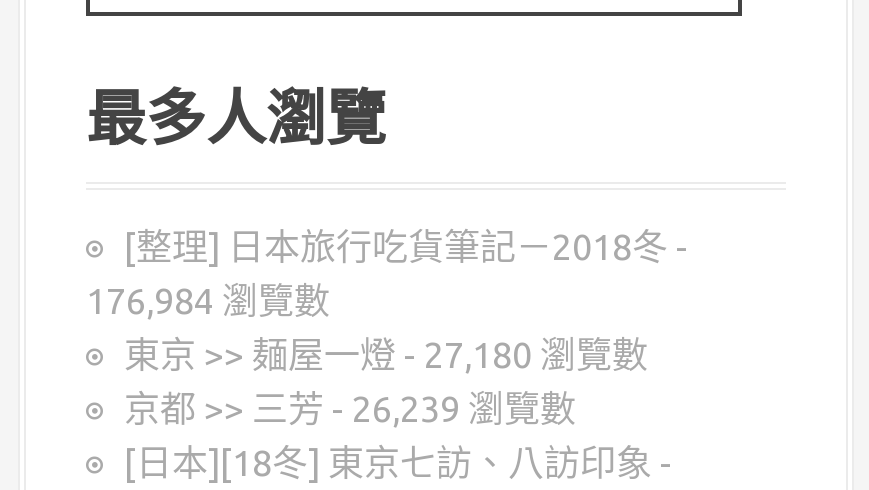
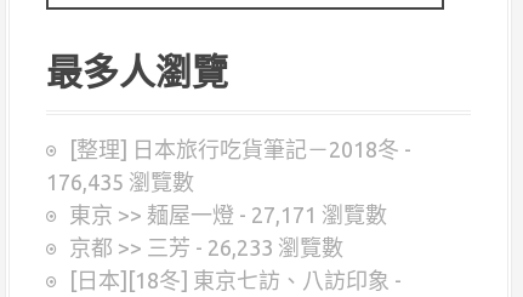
- 176,984 瀏覽數
+ 176,435 瀏覽數

- 東京 >> 麺屋一燈- 27,180 瀏覽數
+ 東京 >> 麺屋一燈- 27,171 瀏覽數

- 京都 >> 三芳- 26,239 瀏覽數
+ 京都 >> 三芳- 26,233 瀏覽數
